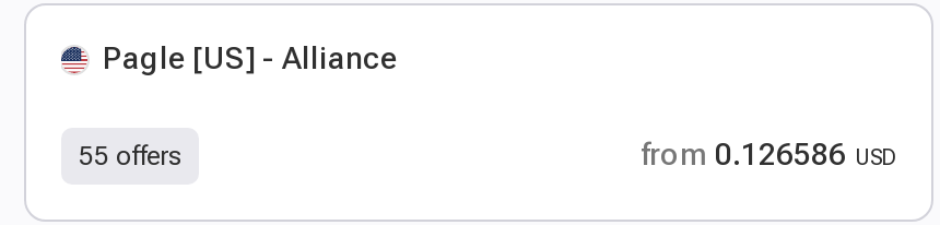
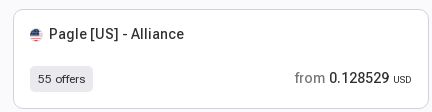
- from 0.126586 USD
+ from 0.128529 USD
